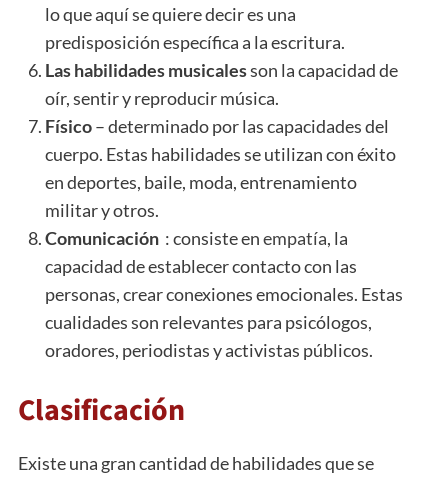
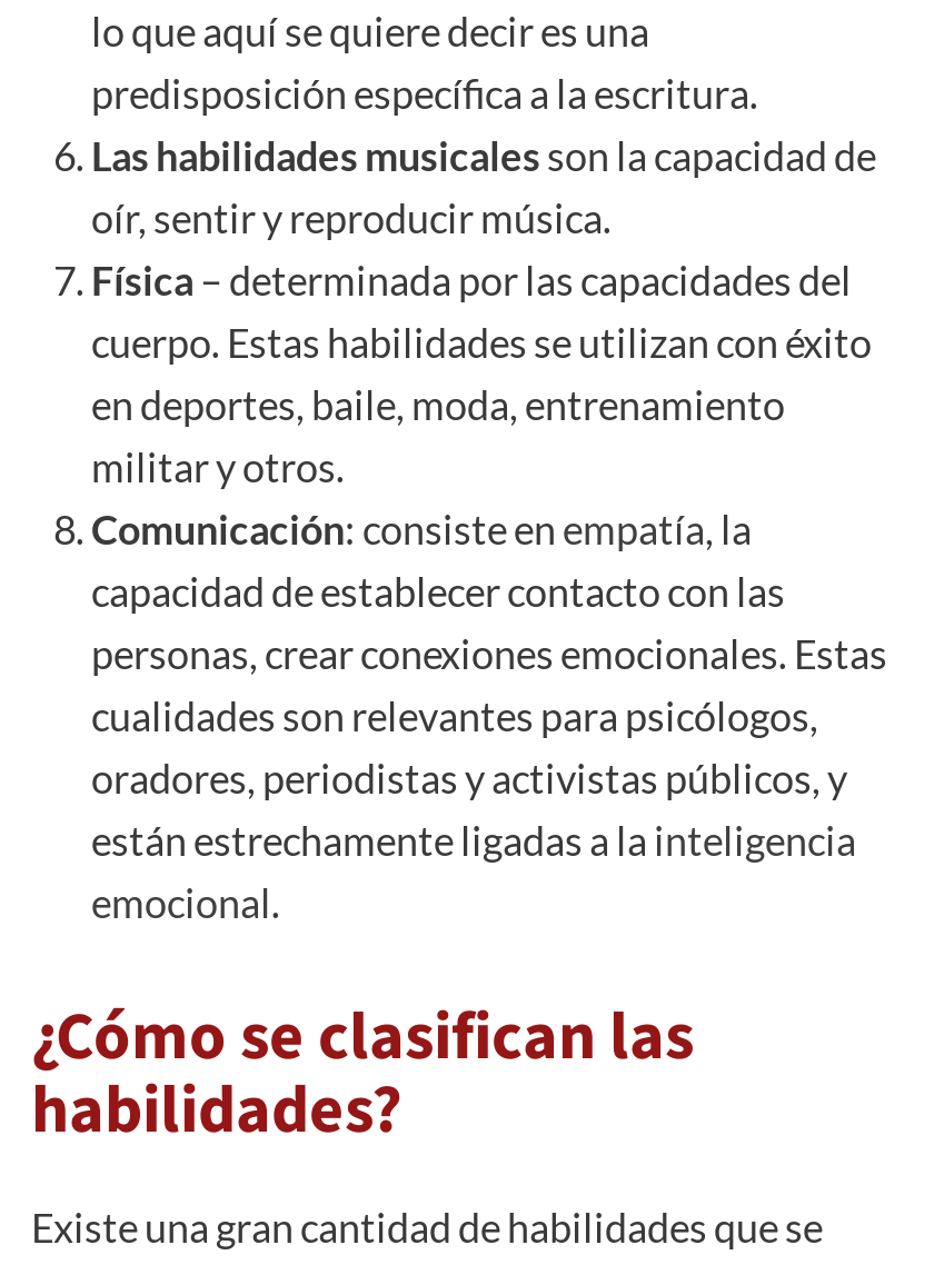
- Físico – determinado por las capacidades del
+ Física – determinada por las capacidades del

- oradores, periodistas y activistas públicos.
+ oradores, periodistas y activistas públicos, y
+ están estrechamente ligadas a la inteligencia
+ emocional.

- Clasificación
+ ¿Cómo se clasifican las
+ habilidades?
